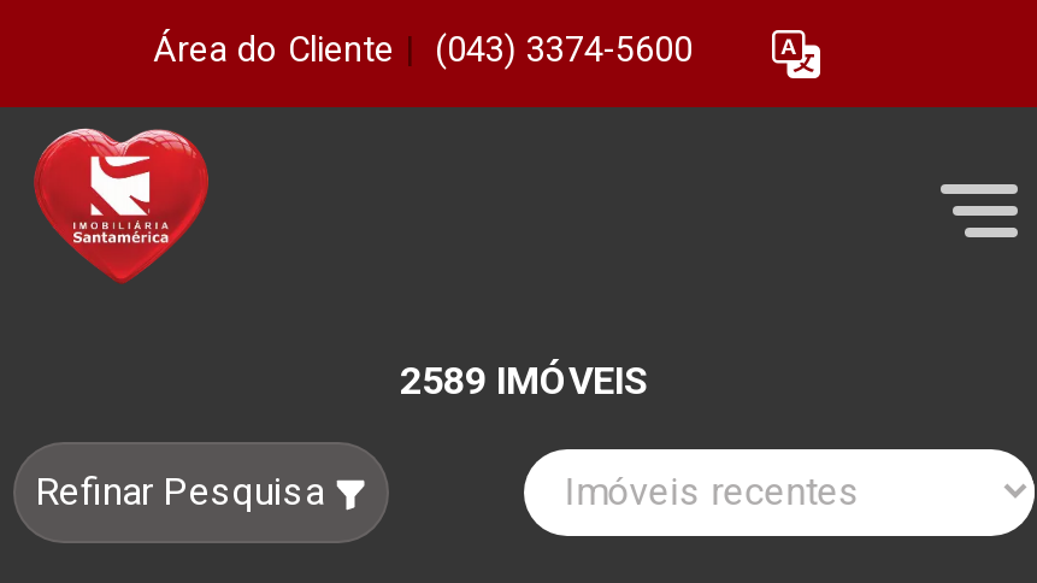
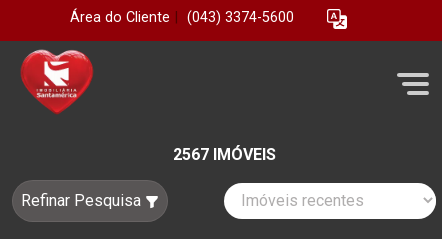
- 2589 IMÓVEIS
+ 2567 IMÓVEIS
